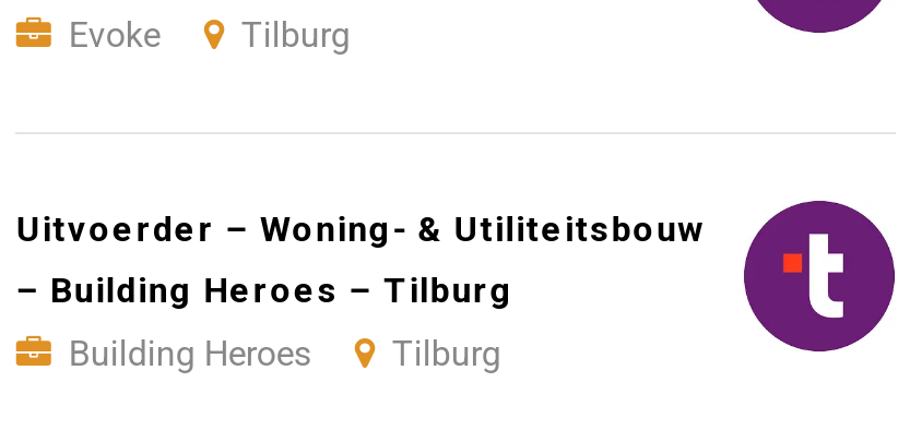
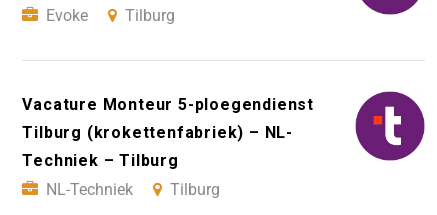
- Uitvoerder – Woning- & Utiliteitsbouw
- – Building Heroes – Tilburg
- Building Heroes
+ Vacature Monteur 5-ploegendienst
+ Tilburg (krokettenfabriek) – NL-
+ Techniek – Tilburg
+ NL-Techniek
